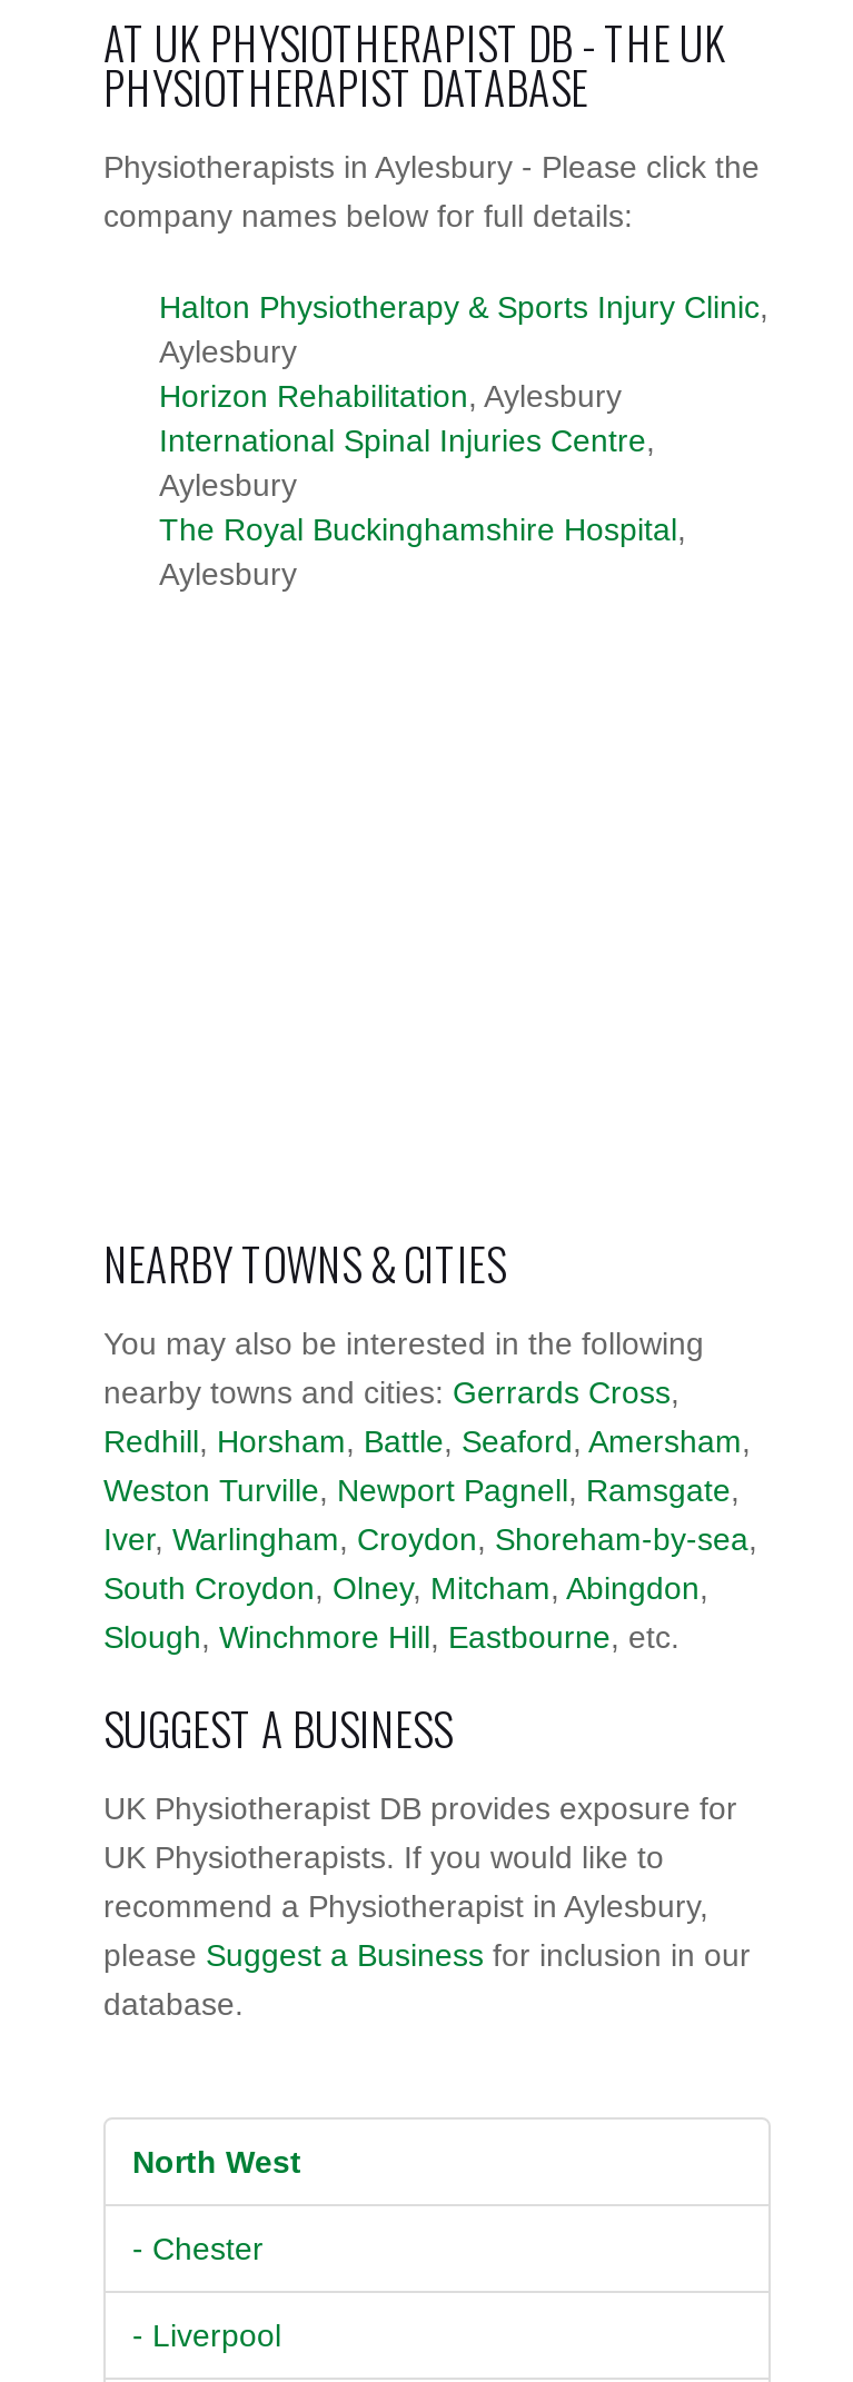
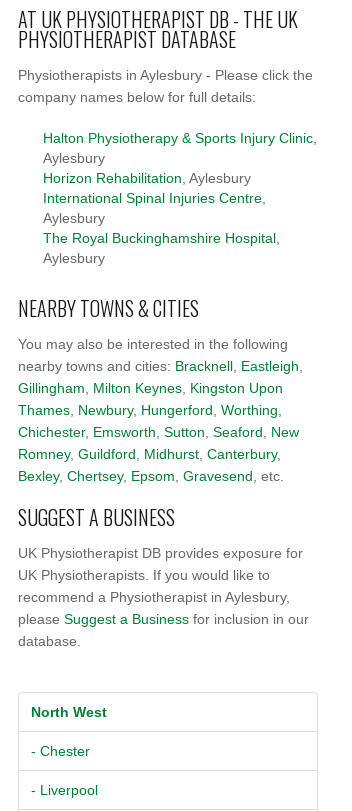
- nearby towns and cities: Gerrards Cross,
- Redhill, Horsham, Battle, Seaford, Amersham,
- Weston Turville, Newport Pagnell, Ramsgate,
- Iver, Warlingham, Croydon, Shoreham-by-sea,
- South Croydon, Olney, Mitcham, Abingdon,
- Slough, Winchmore Hill, Eastbourne, etc.
+ nearby towns and cities: Bracknell, Eastleigh,
+ Gillingham, Milton Keynes, Kingston Upon
+ Thames, Newbury, Hungerford, Worthing,
+ Chichester, Emsworth, Sutton, Seaford, New
+ Romney, Guildford, Midhurst, Canterbury,
+ Bexley, Chertsey, Epsom, Gravesend, etc.
